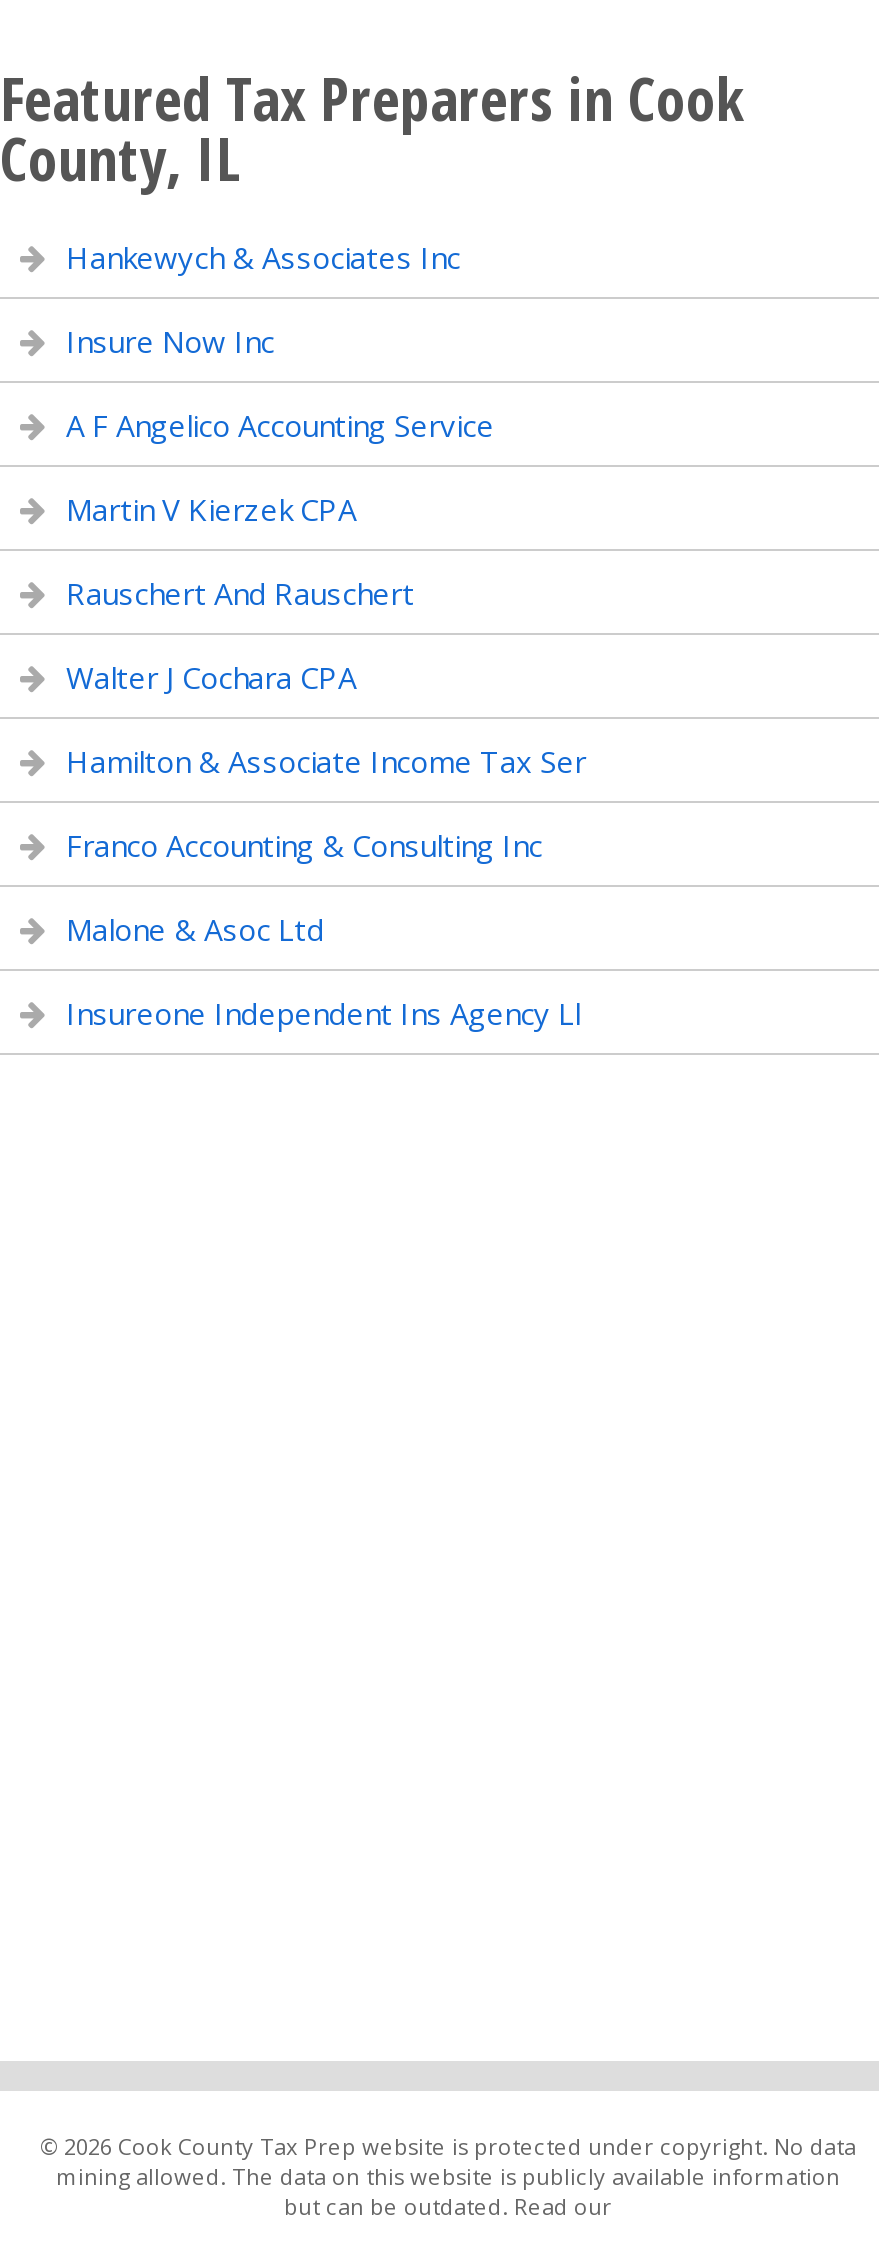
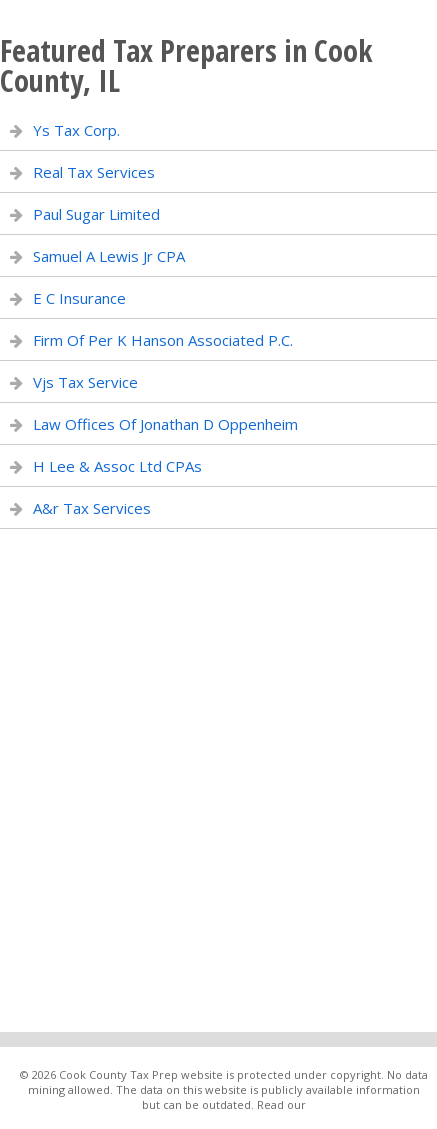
- Hankewych & Associates Inc
+ Ys Tax Corp.

- Insure Now Inc
+ Real Tax Services

- A F Angelico Accounting Service
+ Paul Sugar Limited

- Martin V Kierzek CPA
+ Samuel A Lewis Jr CPA

- Rauschert And Rauschert
+ E C Insurance

- Walter J Cochara CPA
+ Firm Of Per K Hanson Associated P.C.

- Hamilton & Associate Income Tax Ser
+ Vjs Tax Service

- Franco Accounting & Consulting Inc
+ Law Offices Of Jonathan D Oppenheim

- Malone & Asoc Ltd
+ H Lee & Assoc Ltd CPAs

- Insureone Independent Ins Agency Ll
+ A&r Tax Services
